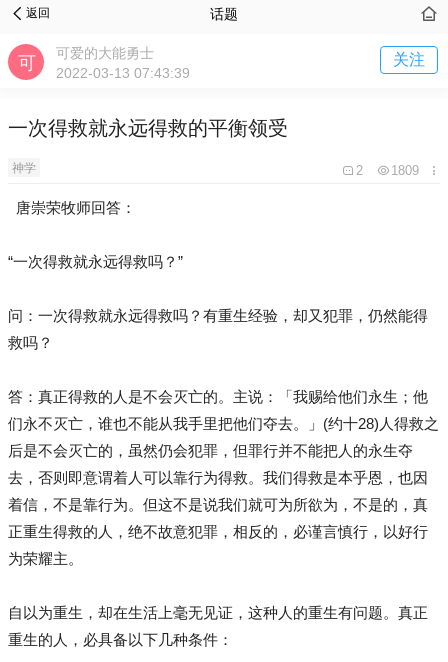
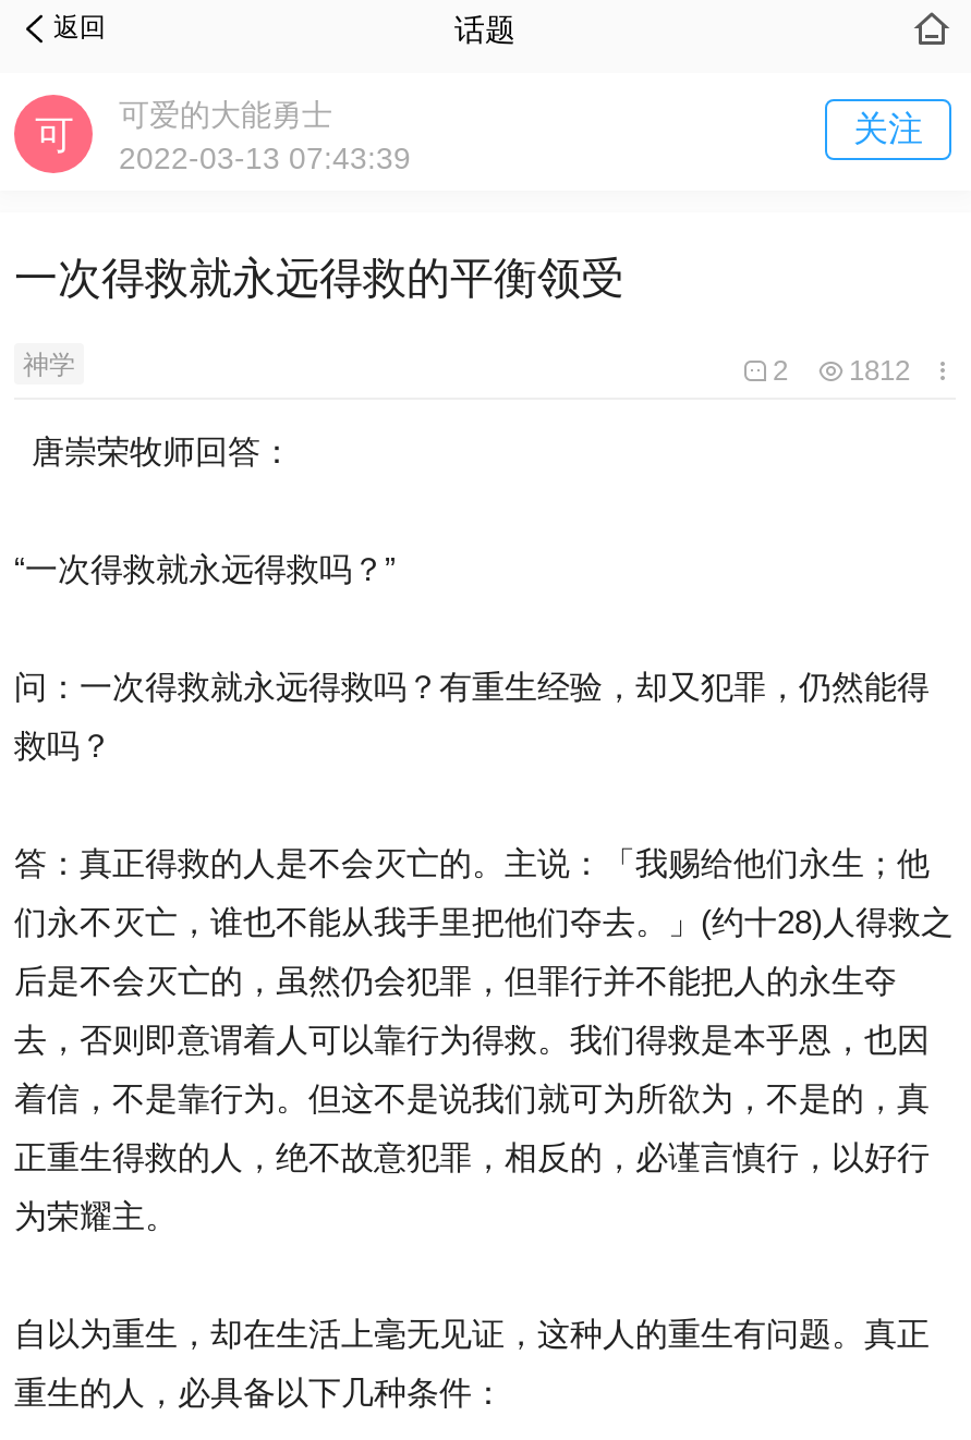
- 2 1809
+ 2 1812
